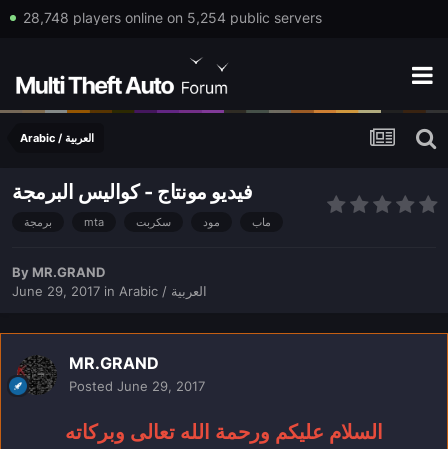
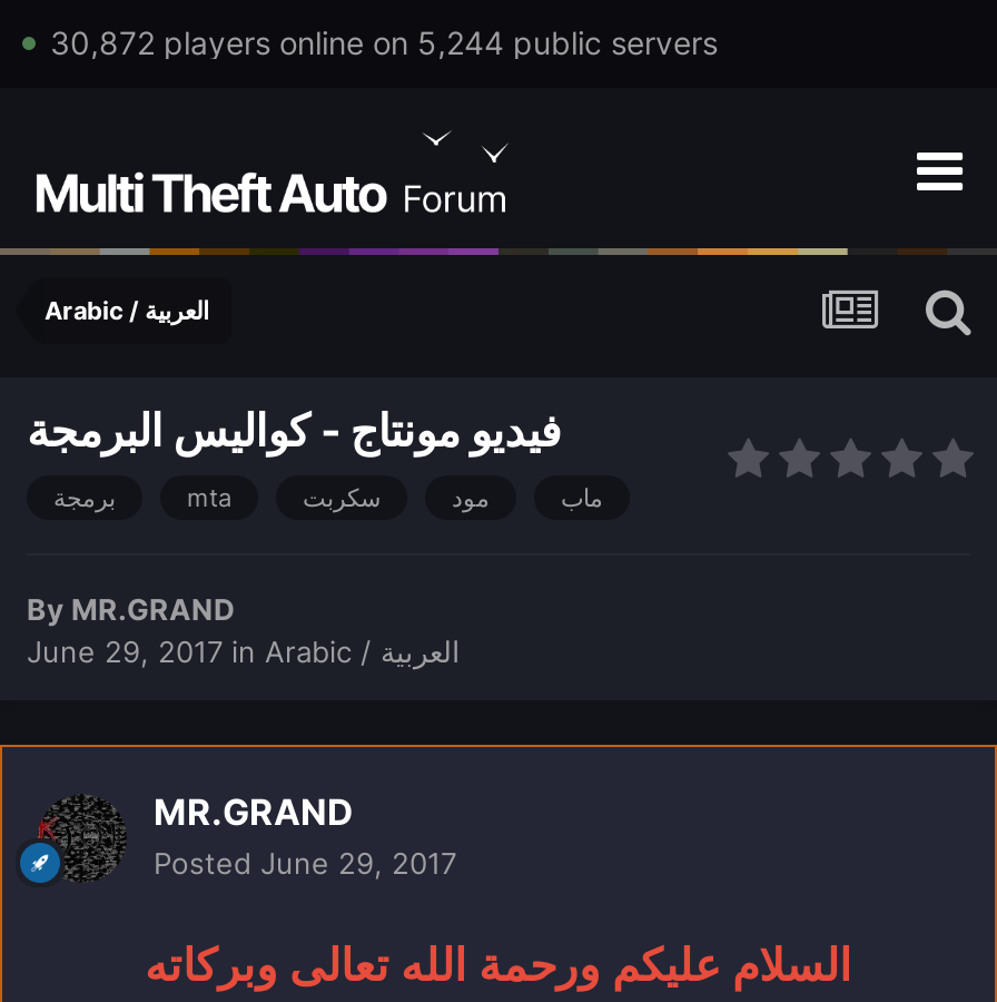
- 28,748 players online on 5,254 public servers
+ 30,872 players online on 5,244 public servers
